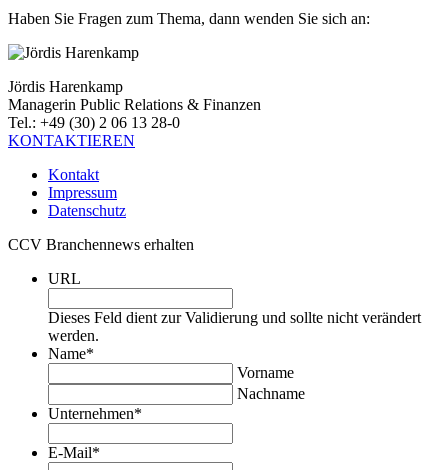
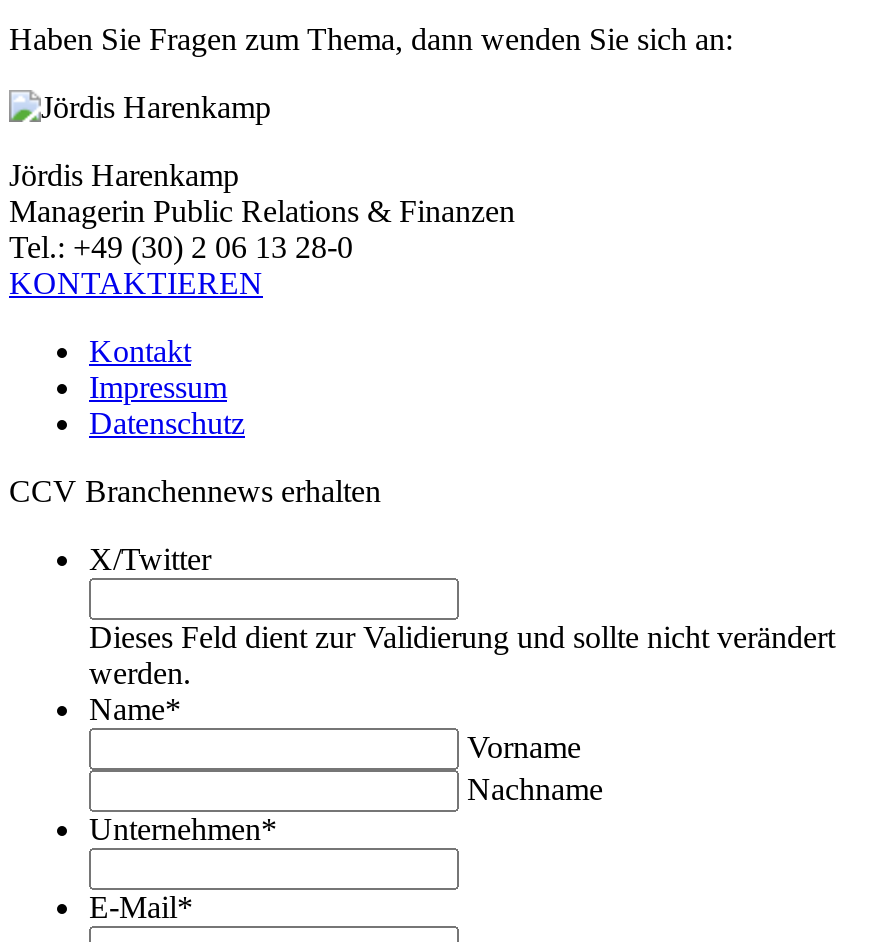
- URL
+ X/Twitter
